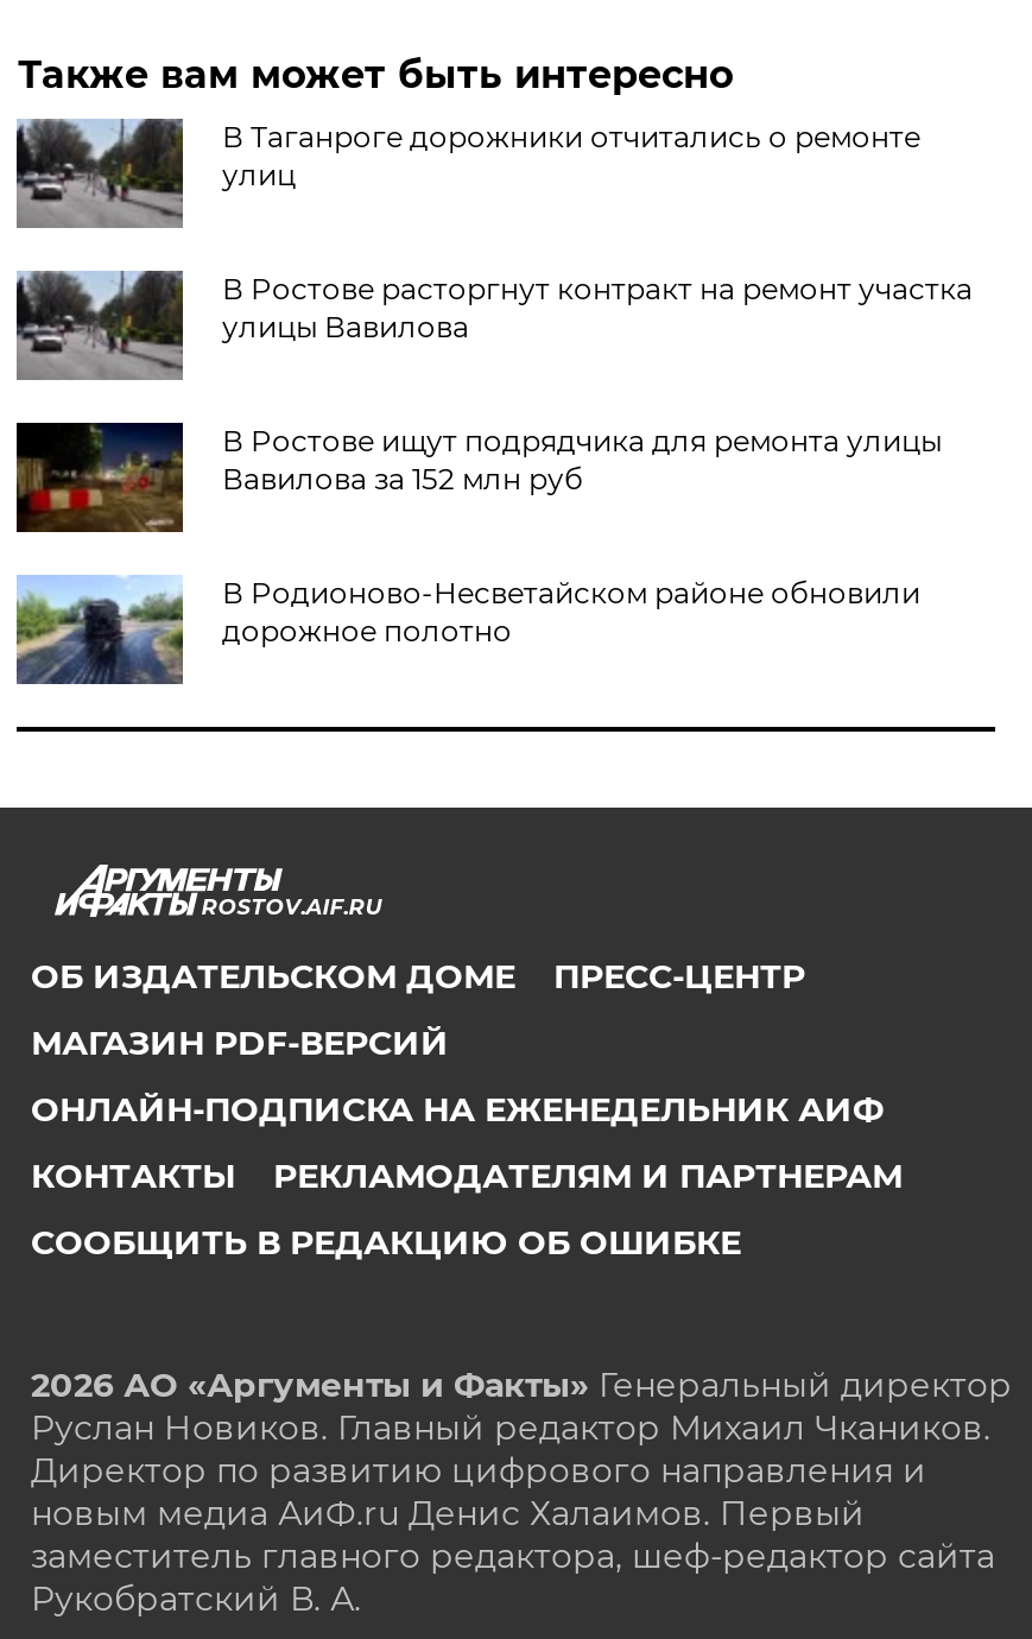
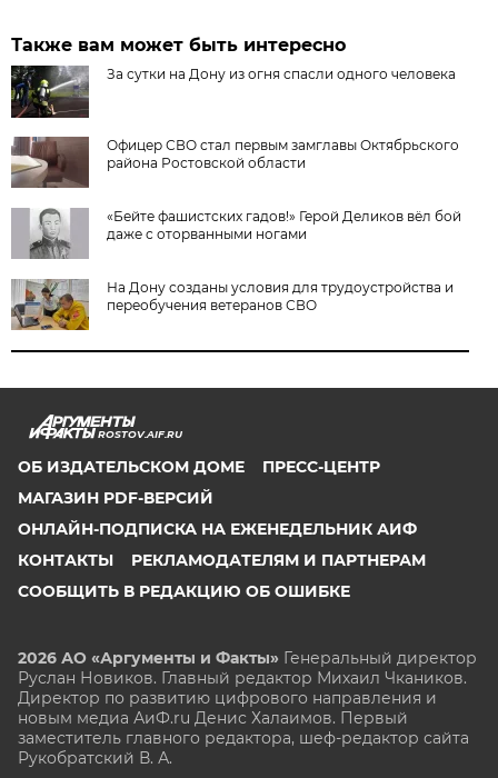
- [image]
- В Таганроге дорожники отчитались о ремонте
- улиц
+ [image]
+ За сутки на Дону из огня спасли одного человека

- [image]
- В Ростове расторгнут контракт на ремонт участка
- улицы Вавилова
+ [image]
+ Офицер СВО стал первым замглавы Октябрьского
+ района Ростовской области

- [image]
- В Ростове ищут подрядчика для ремонта улицы
- Вавилова за 152 млн руб
+ [image]
+ «Бейте фашистских гадов!» Герой Деликов вёл бой
+ даже с оторванными ногами

- [image]
- В Родионово‑Несветайском районе обновили
- дорожное полотно
+ [image]
+ На Дону созданы условия для трудоустройства и
+ переобучения ветеранов СВО
